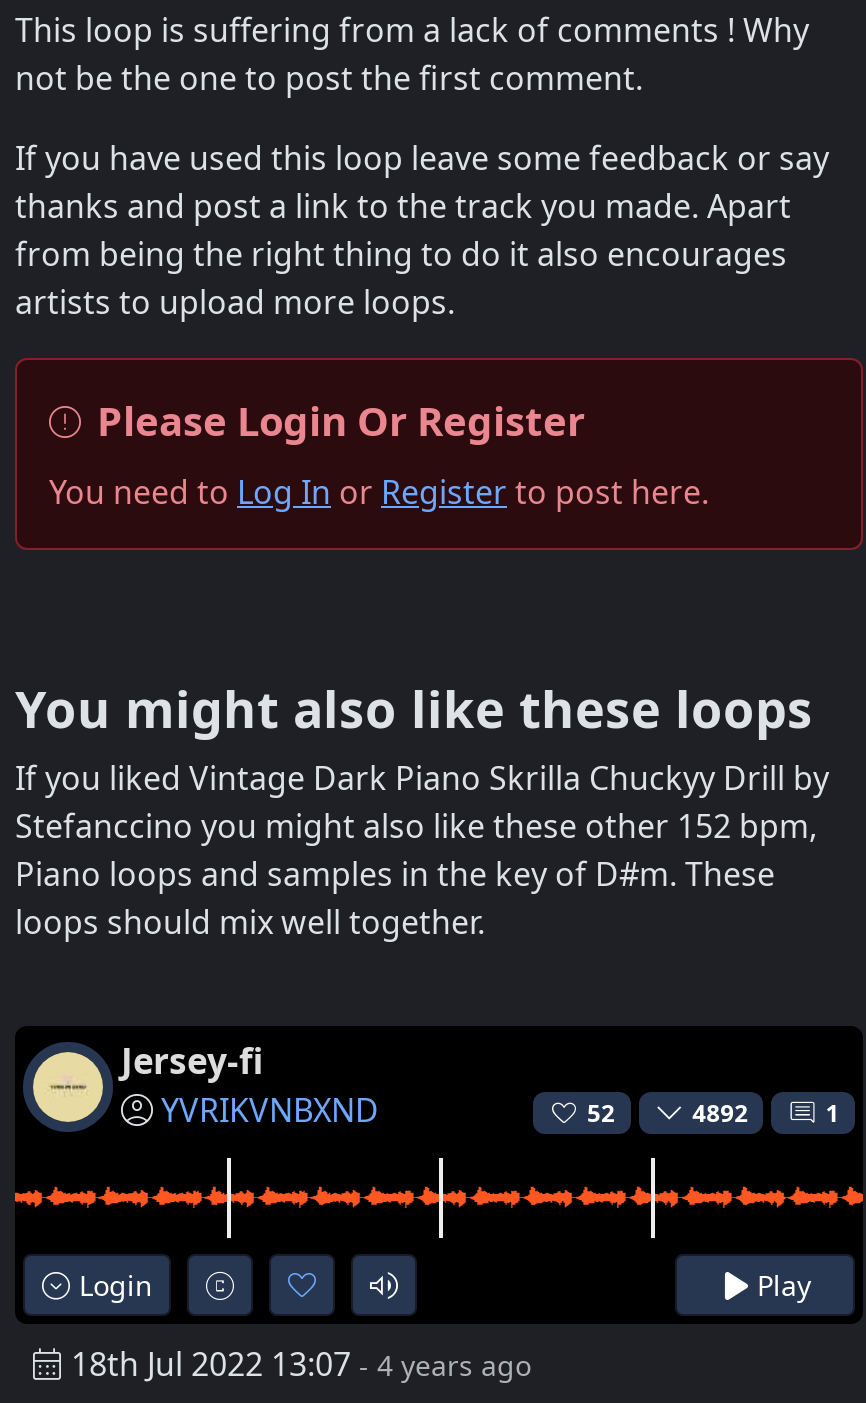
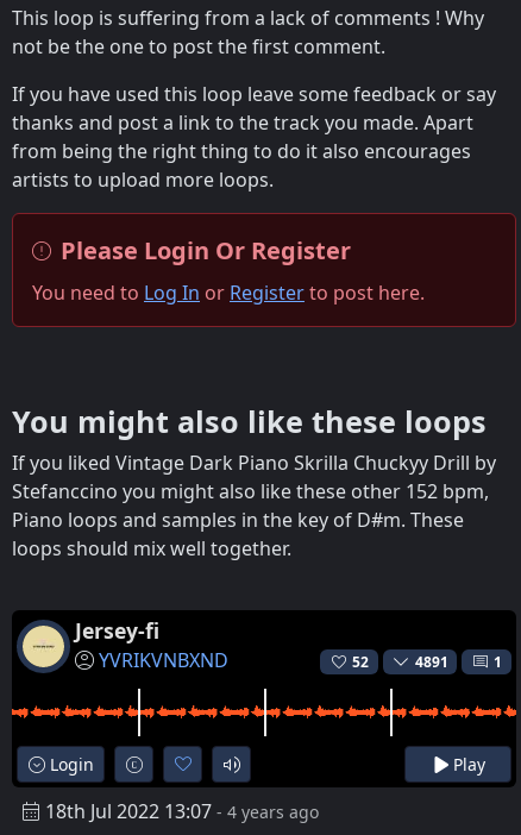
- 4892
+ 4891
